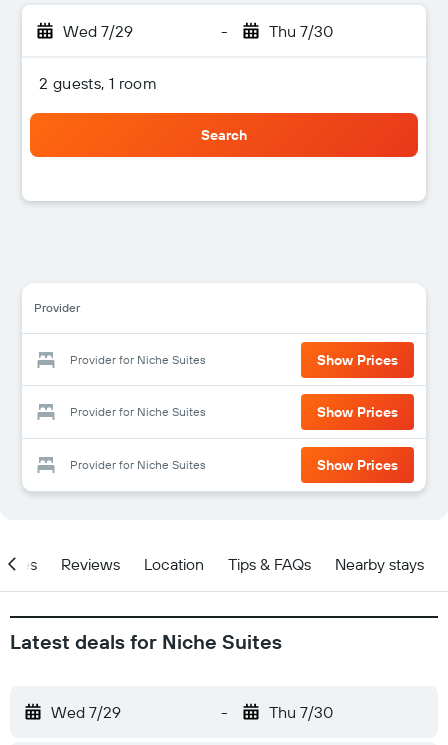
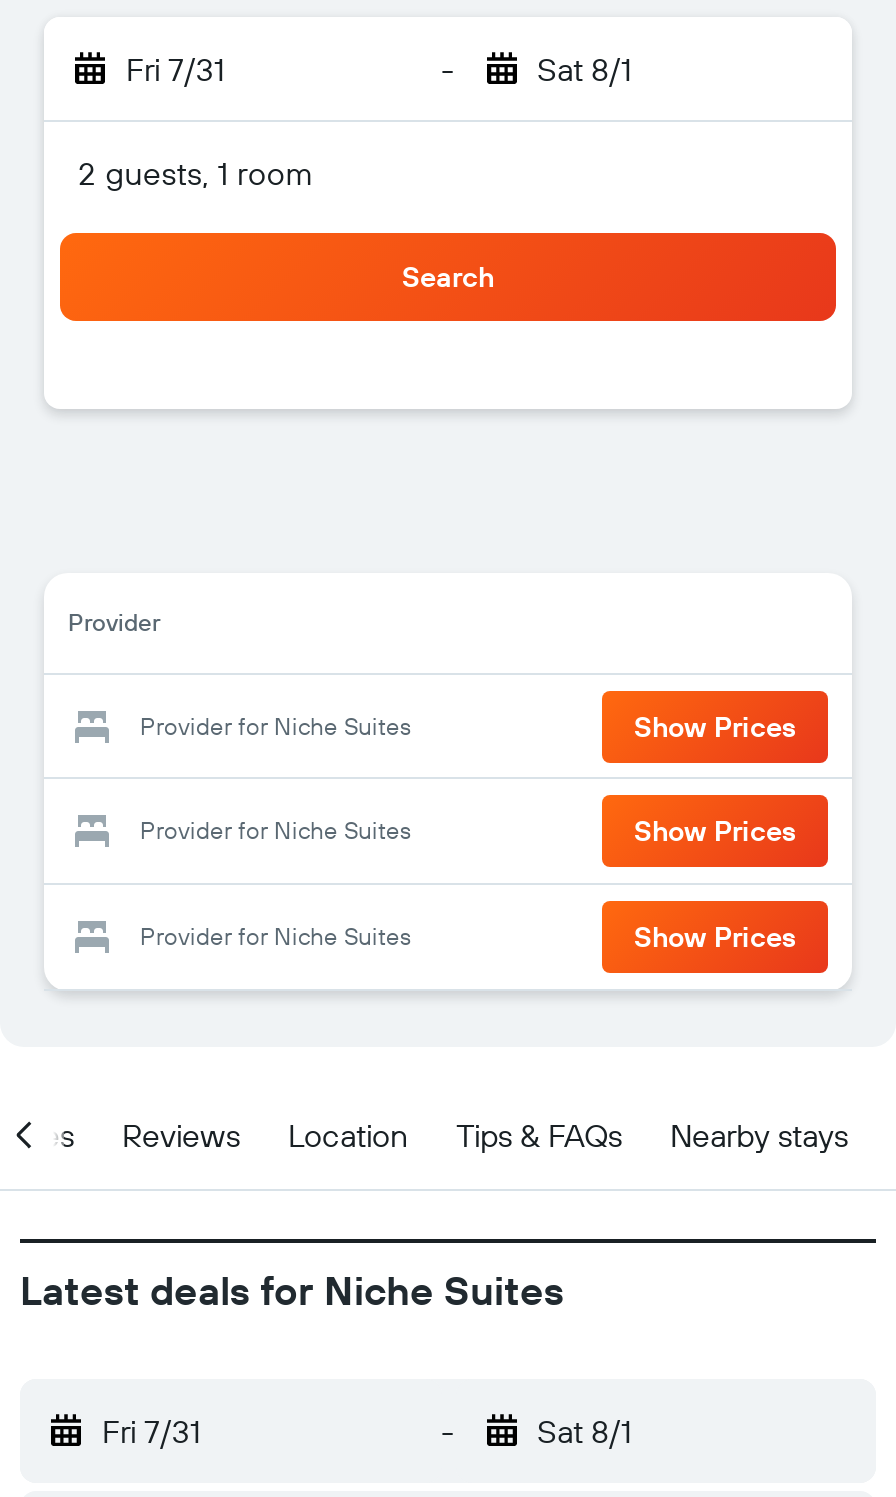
- Wed 7/29
+ Fri 7/31

- Thu 7/30
+ Sat 8/1

- Wed 7/29
+ Fri 7/31

- Thu 7/30
+ Sat 8/1
